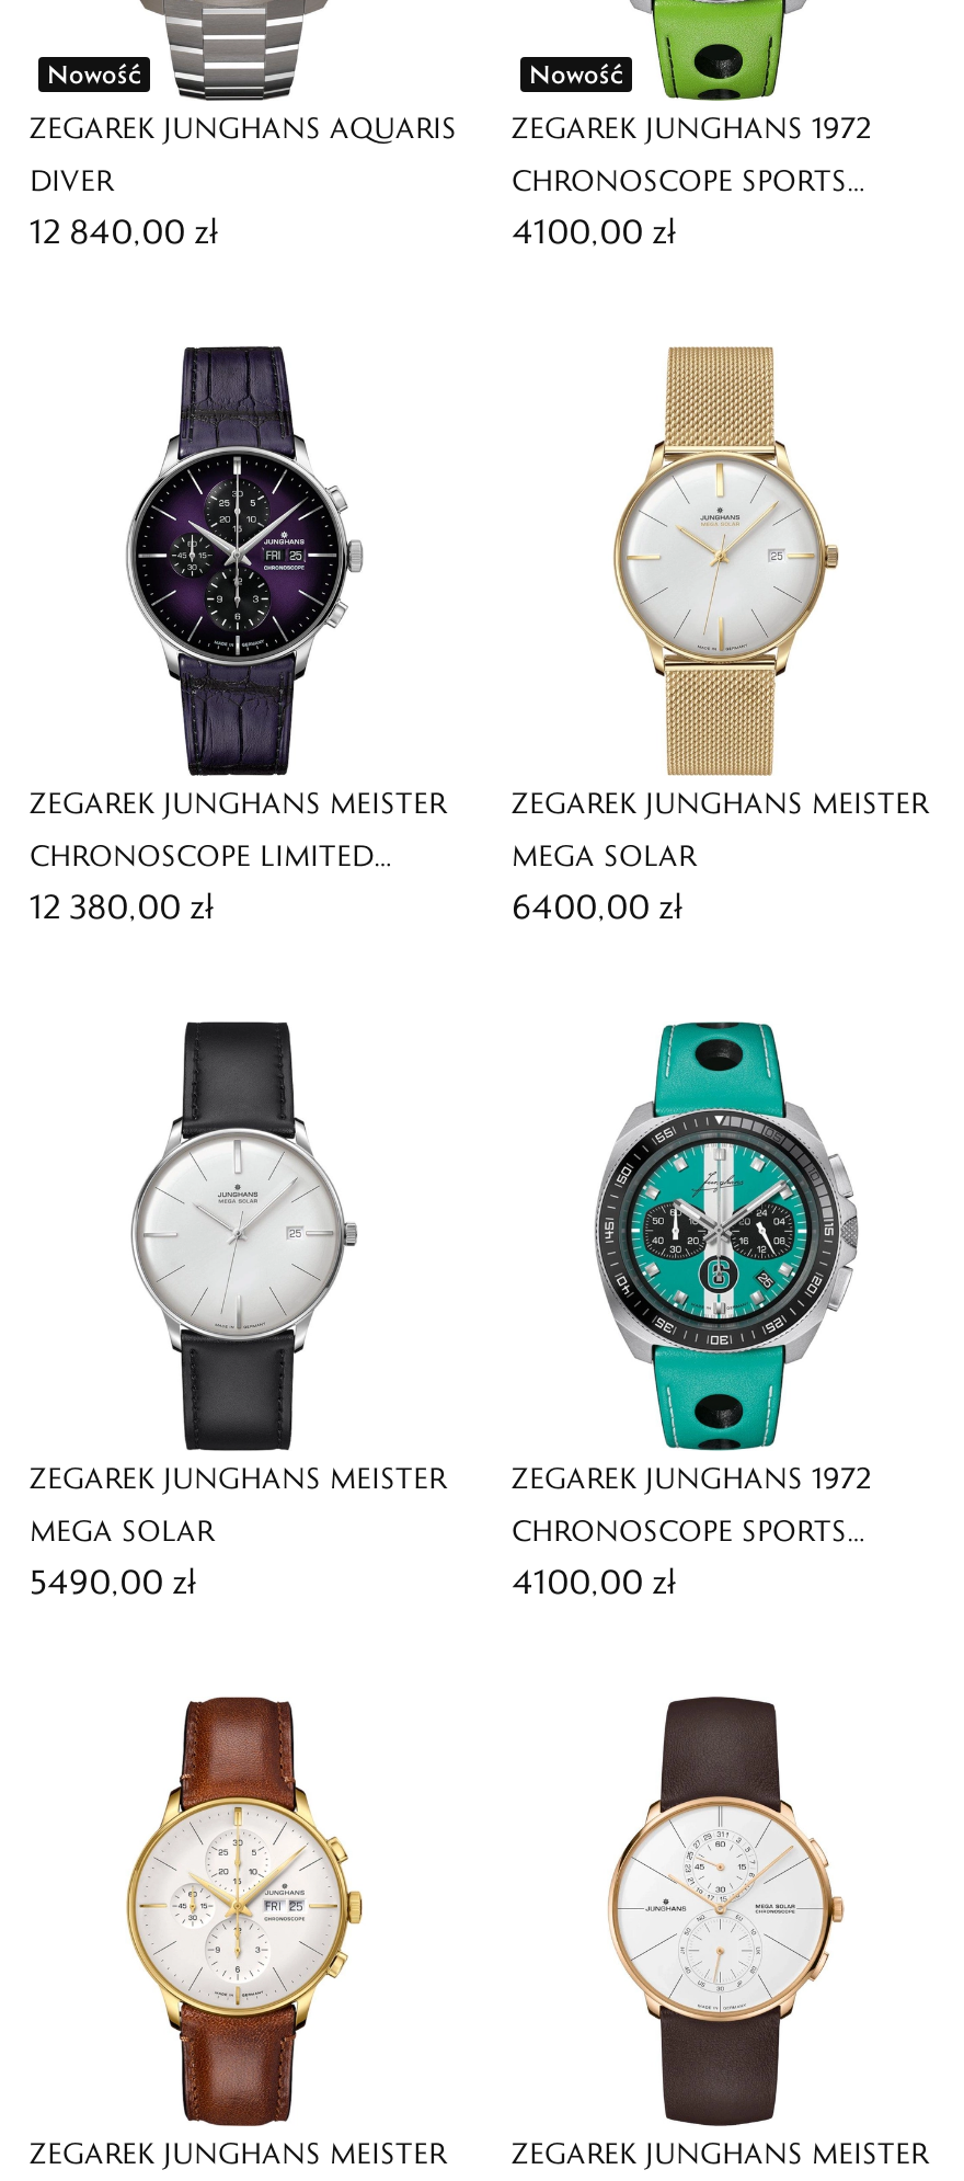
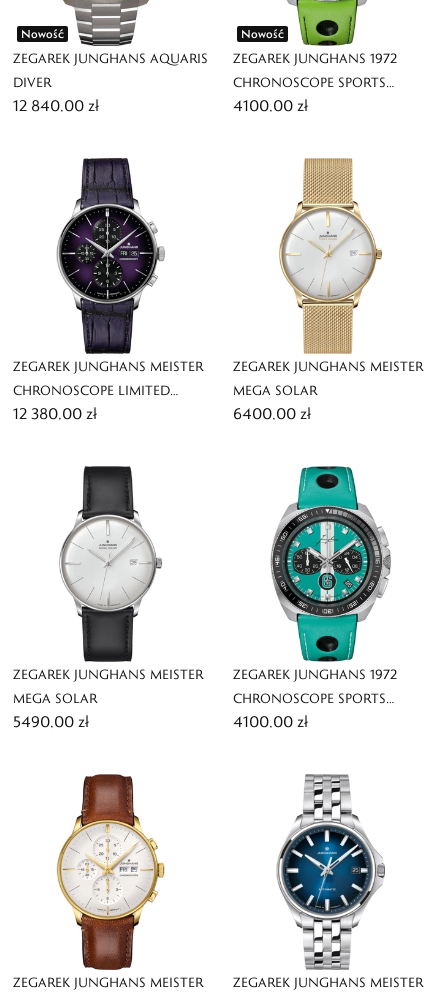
- [image]
+ [image]
